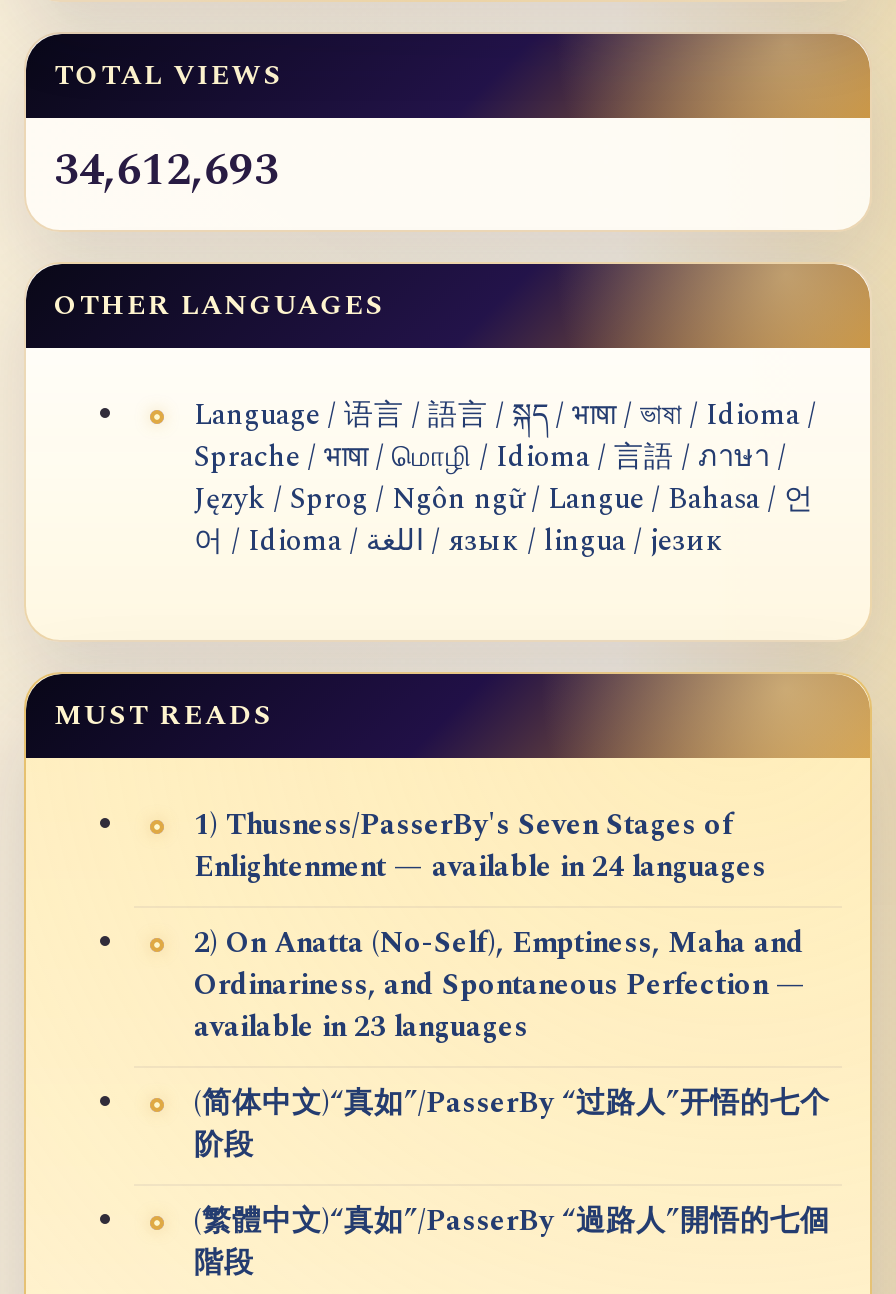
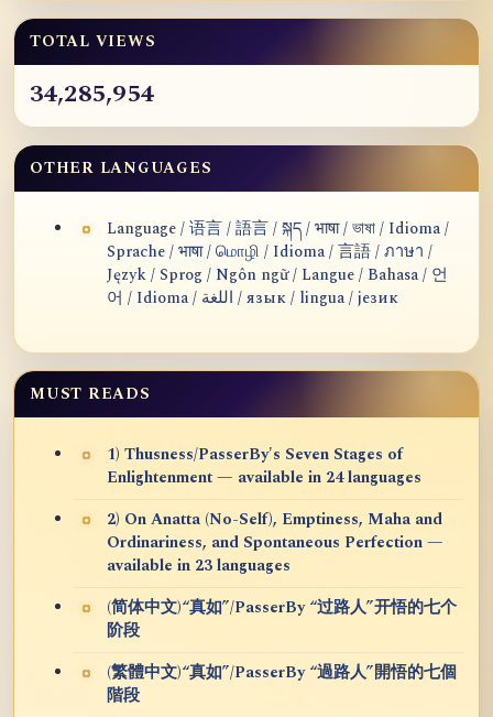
- 34,612,693
+ 34,285,954
